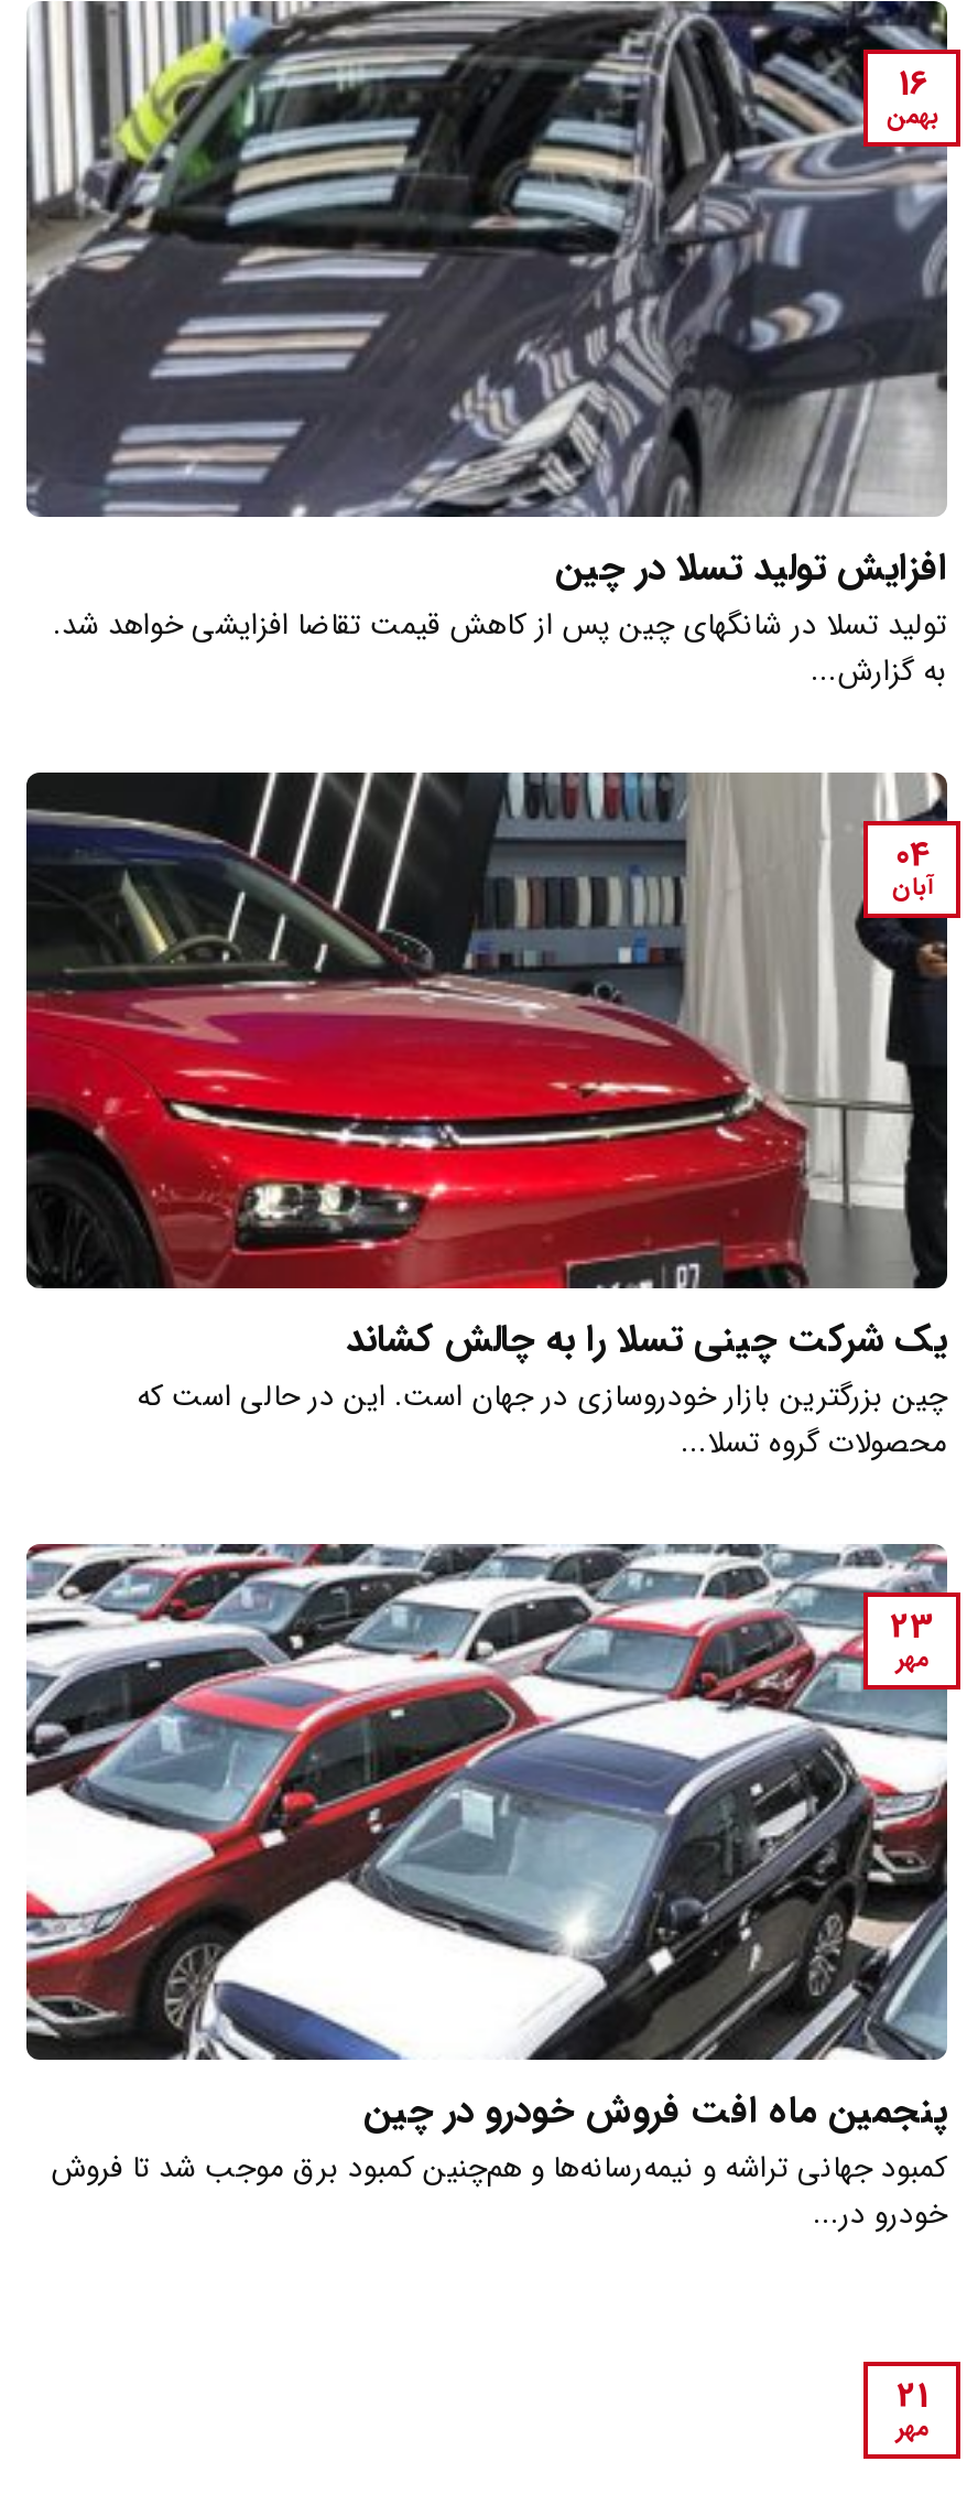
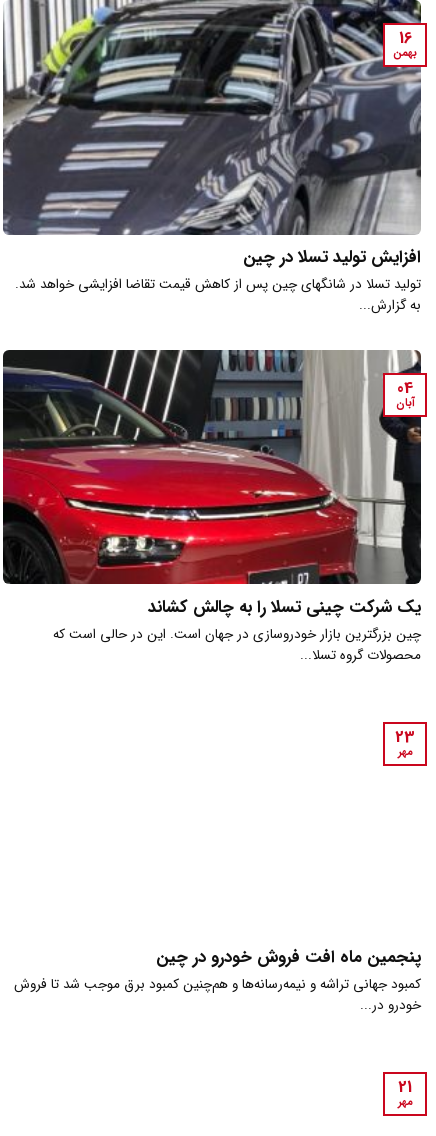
- [image]
